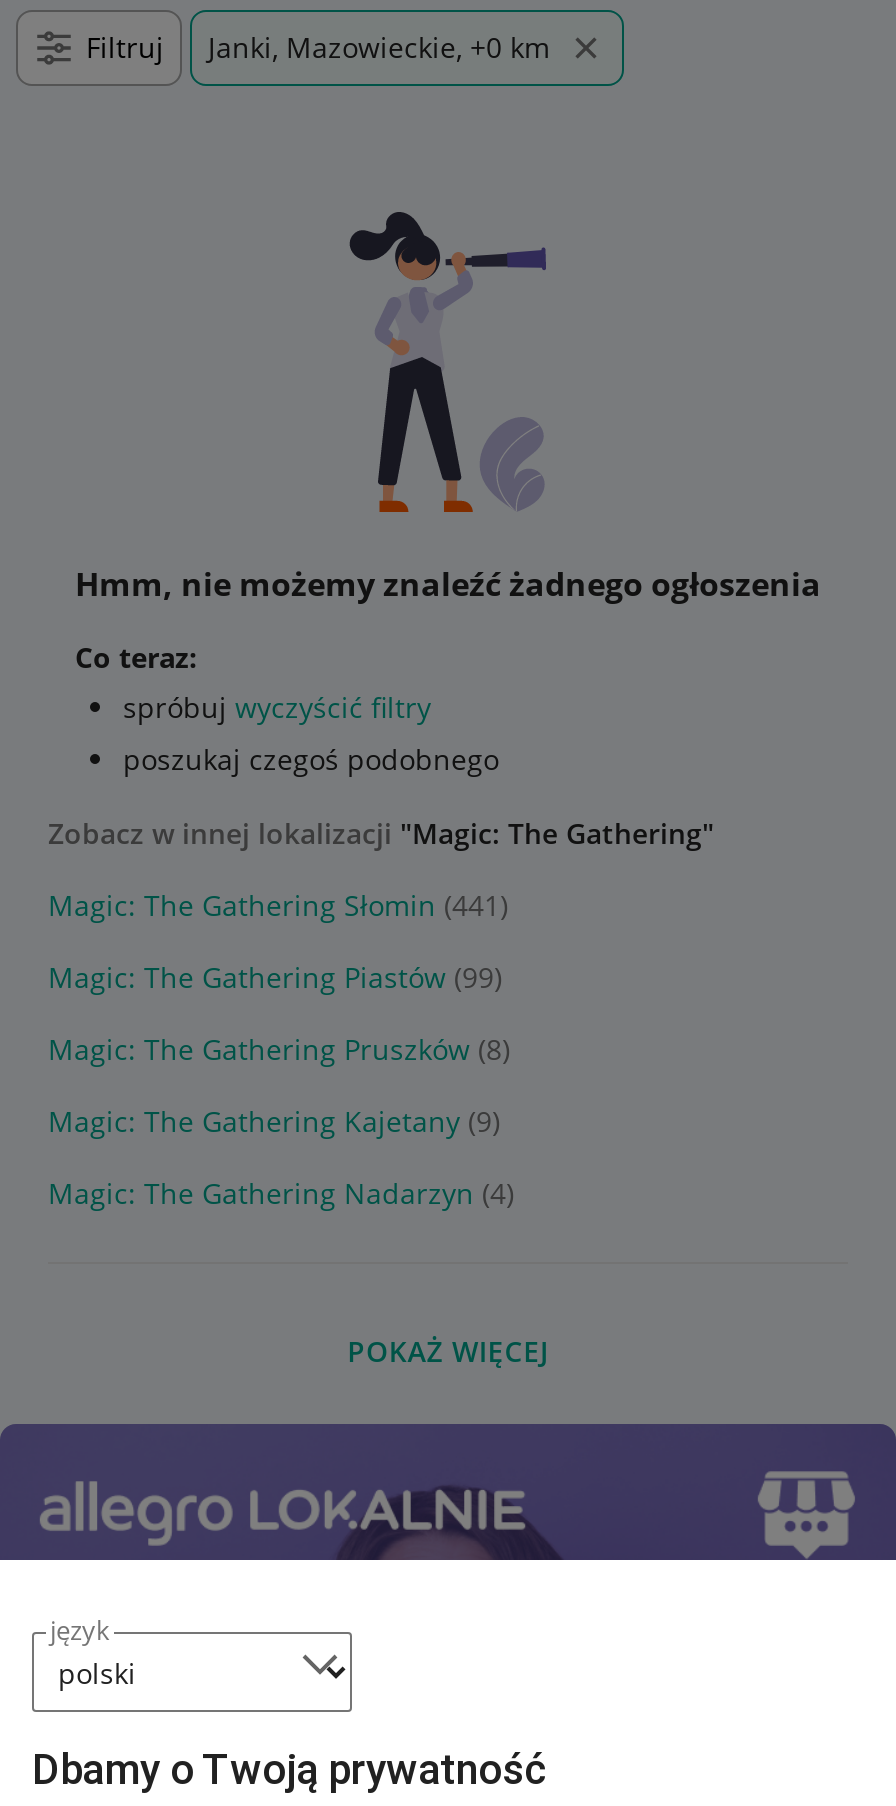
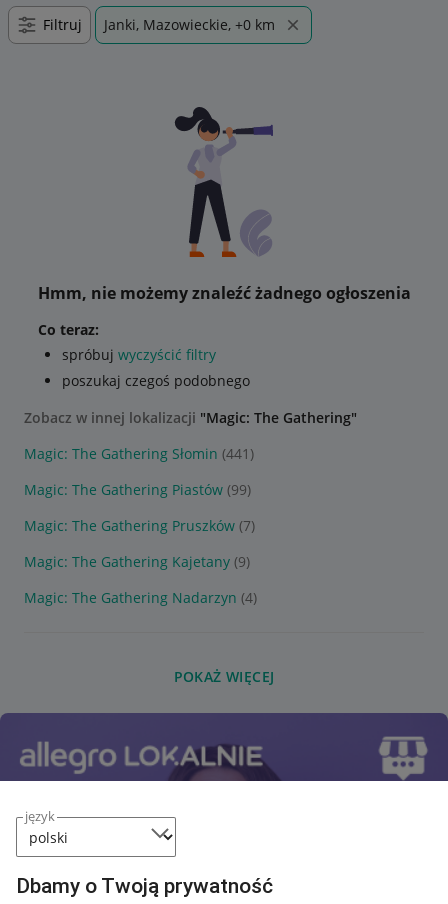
- Magic: The Gathering Pruszków (8)
+ Magic: The Gathering Pruszków (7)
